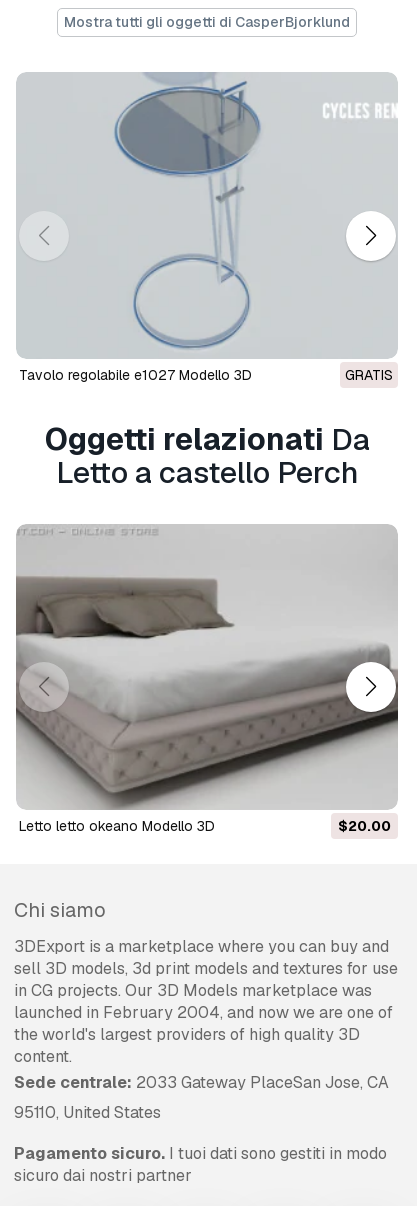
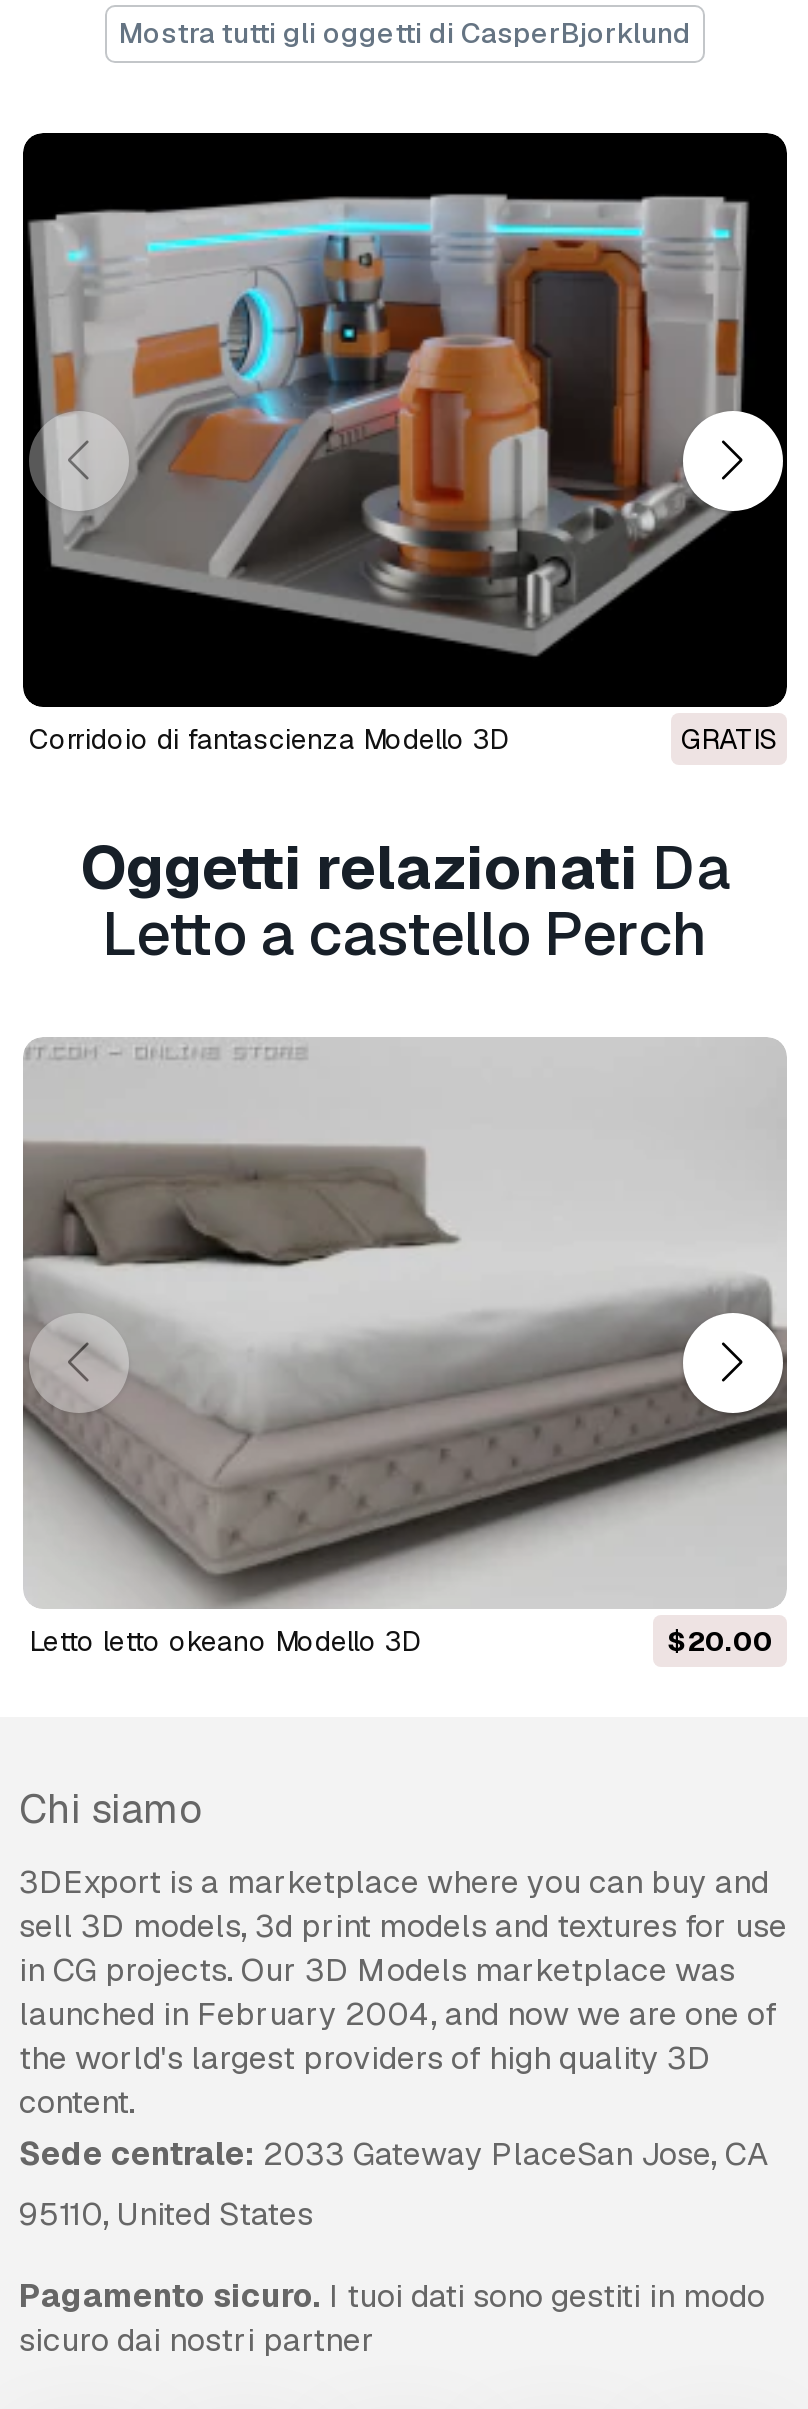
- [image]
- Tavolo regolabile e1027 Modello 3D
+ [image]
+ Corridoio di fantascienza Modello 3D
